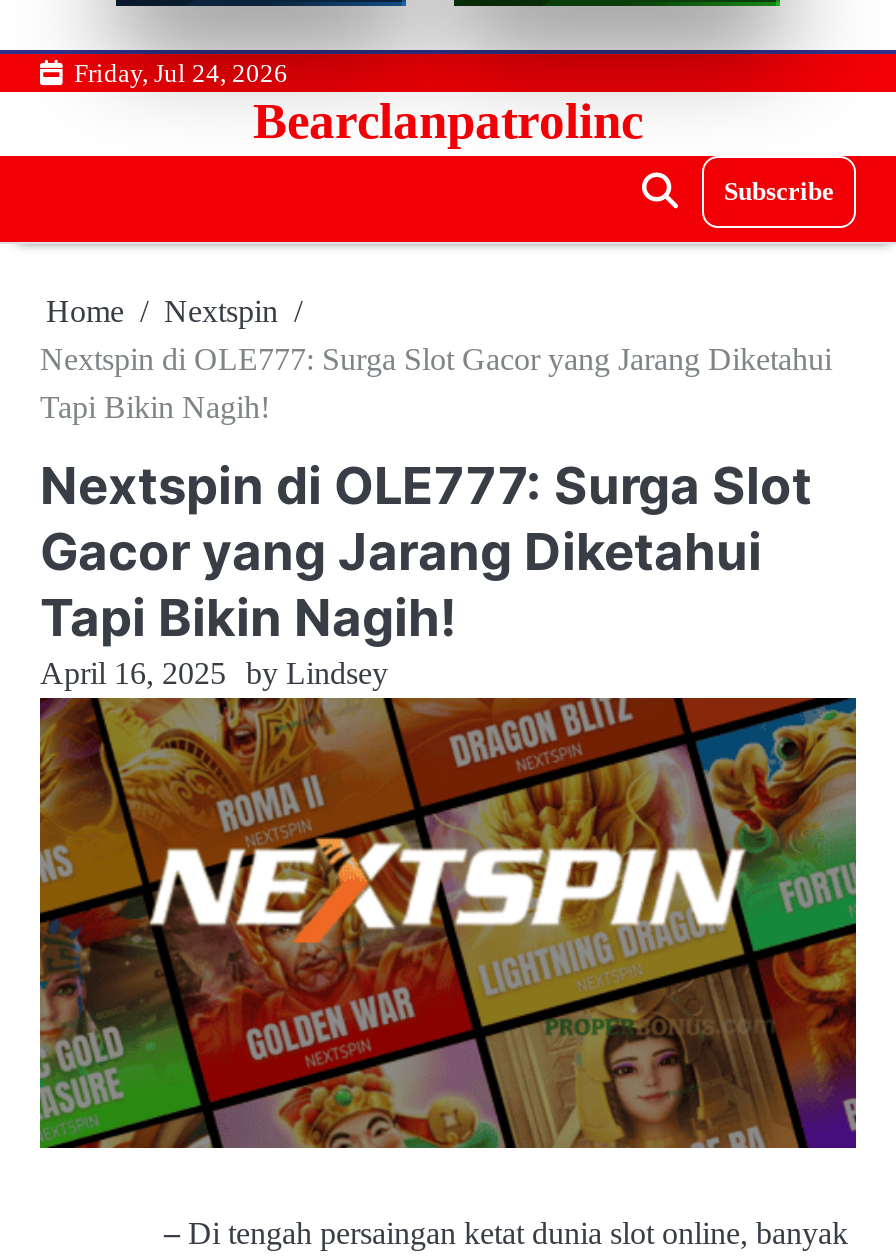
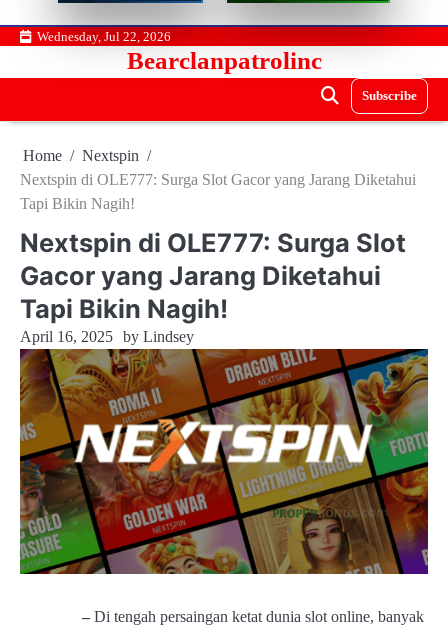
- Friday, Jul 24, 2026
+ Wednesday, Jul 22, 2026
